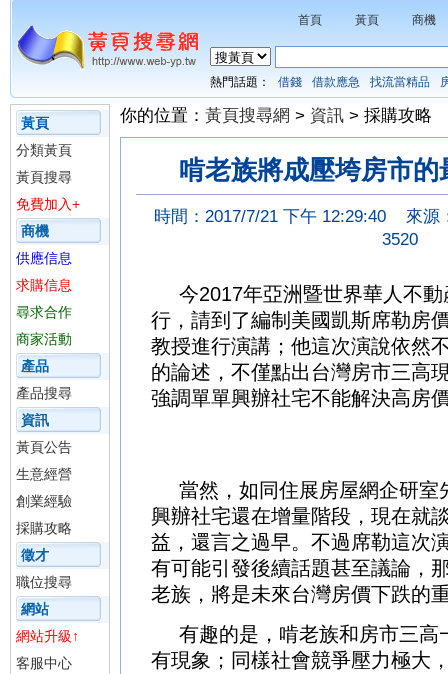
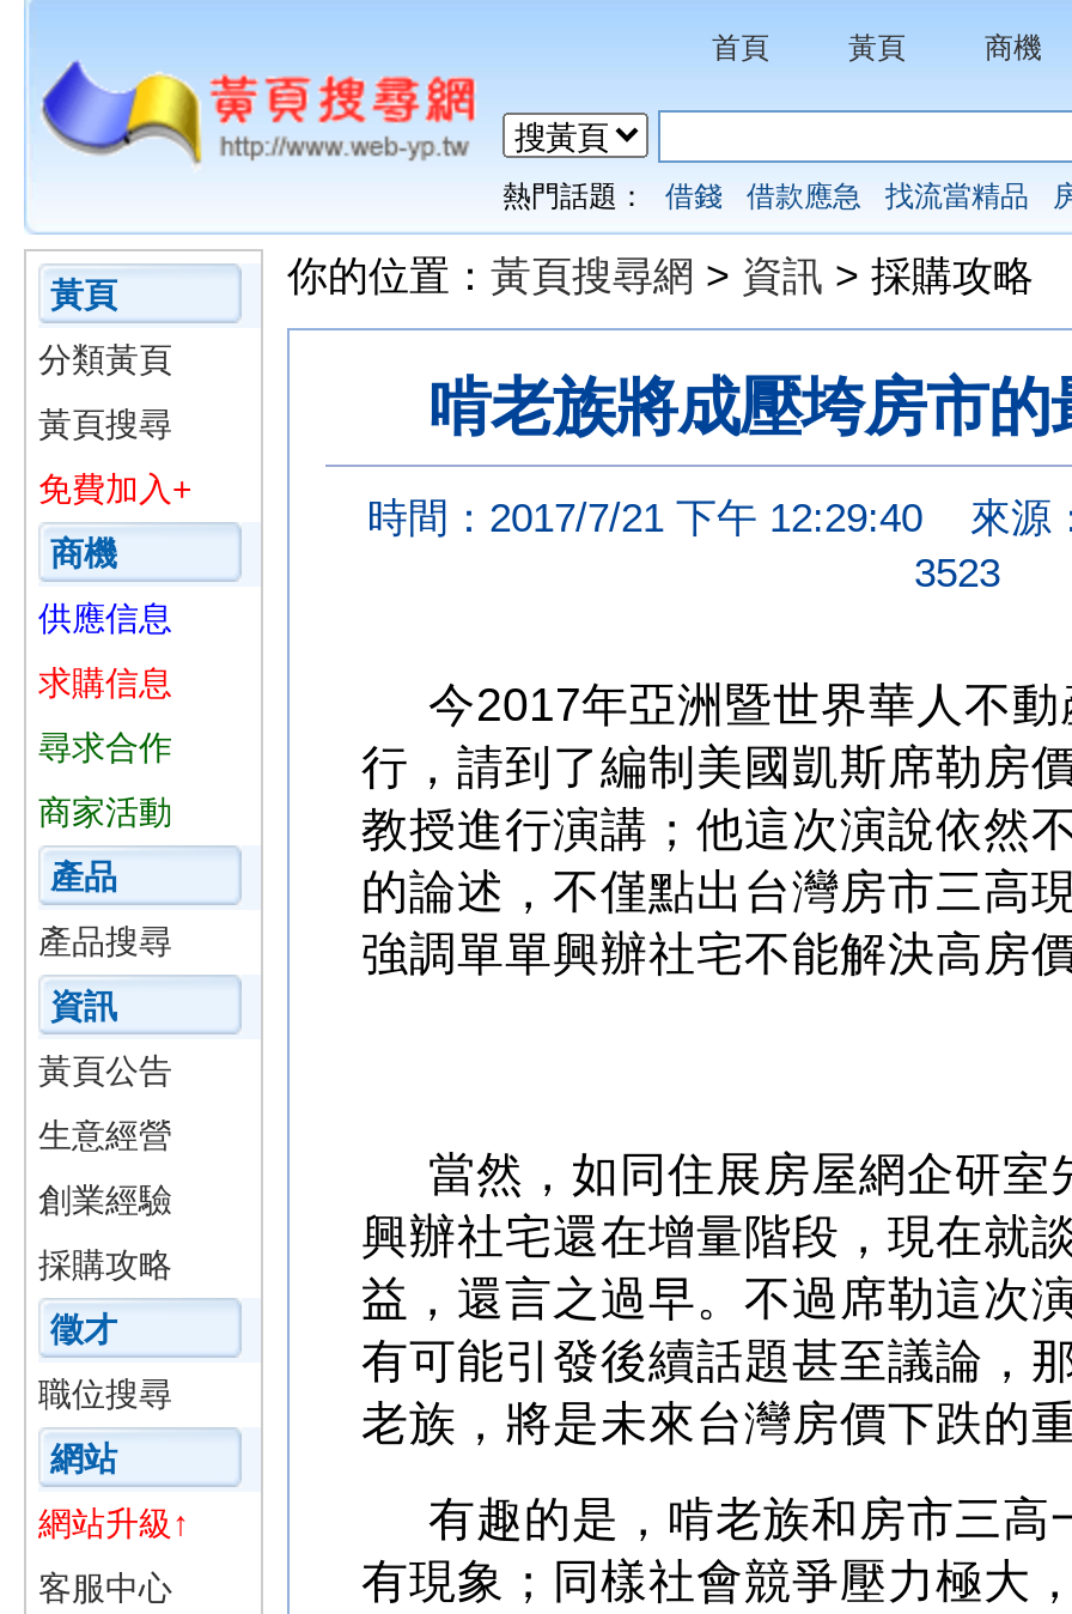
- 3520
+ 3523
